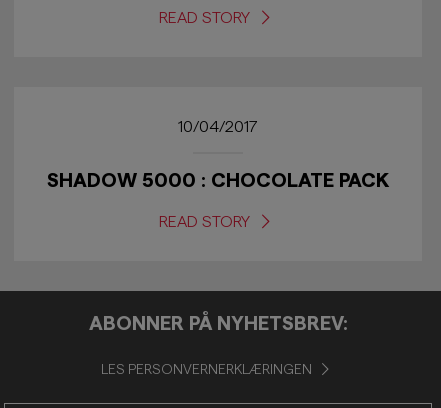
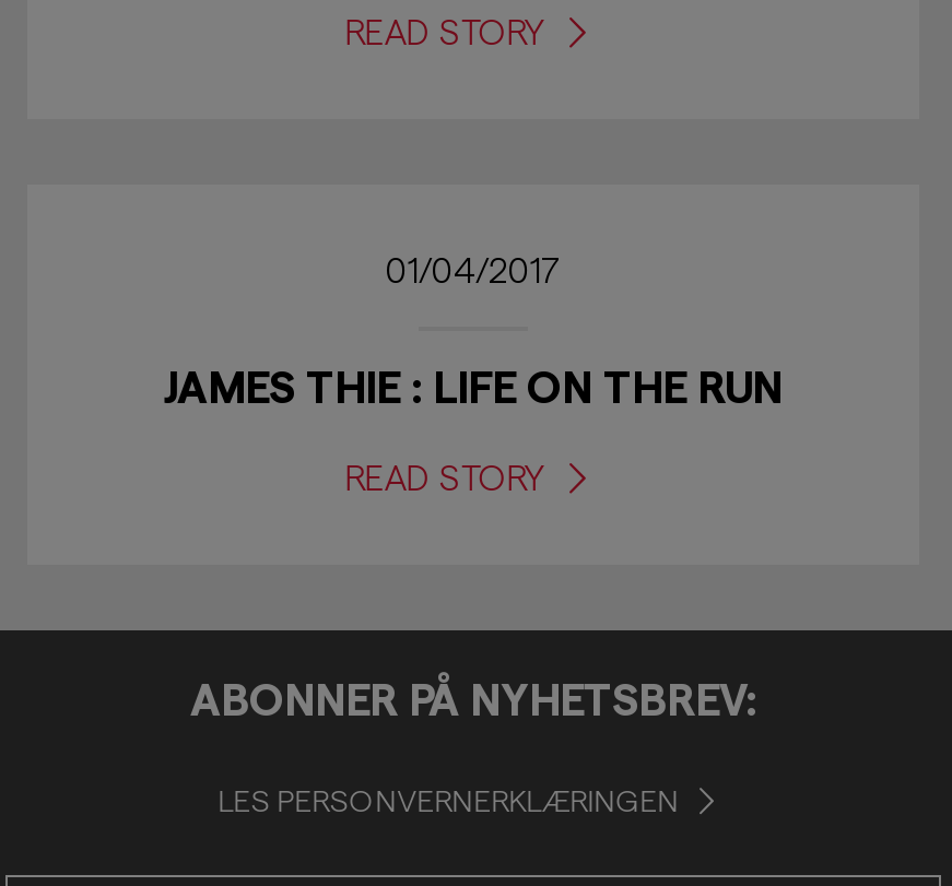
- 10/04/2017
+ 01/04/2017

- SHADOW 5000 : CHOCOLATE PACK
+ JAMES THIE : LIFE ON THE RUN
